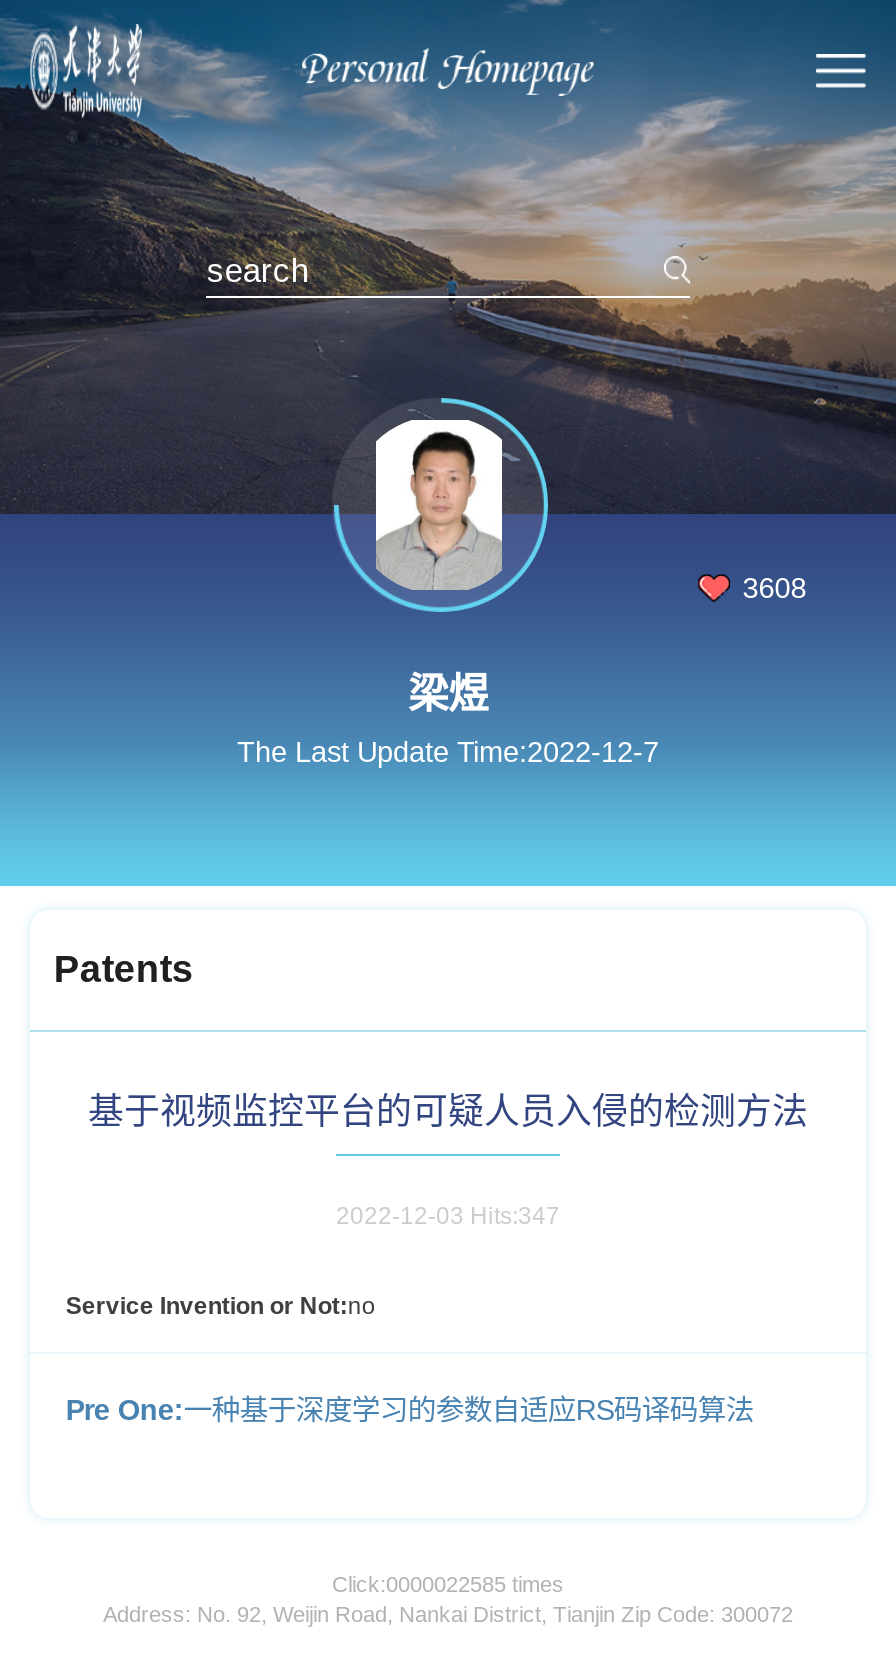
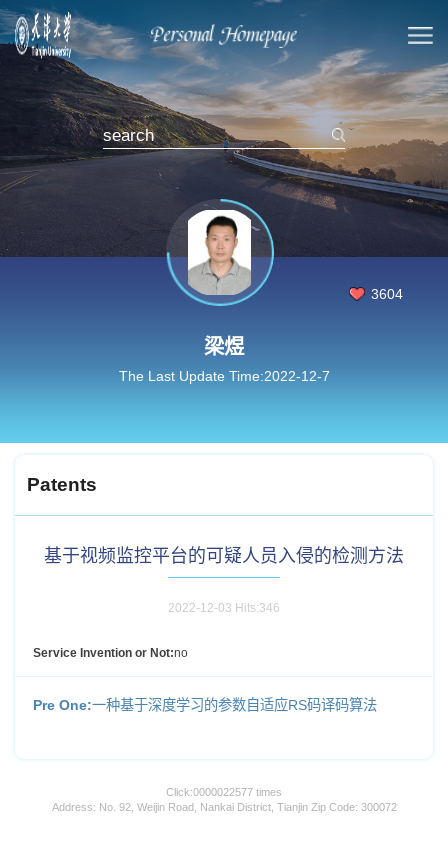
- 3608
+ 3604

- 2022-12-03 Hits:347
+ 2022-12-03 Hits:346

- Click:0000022585 times
+ Click:0000022577 times
